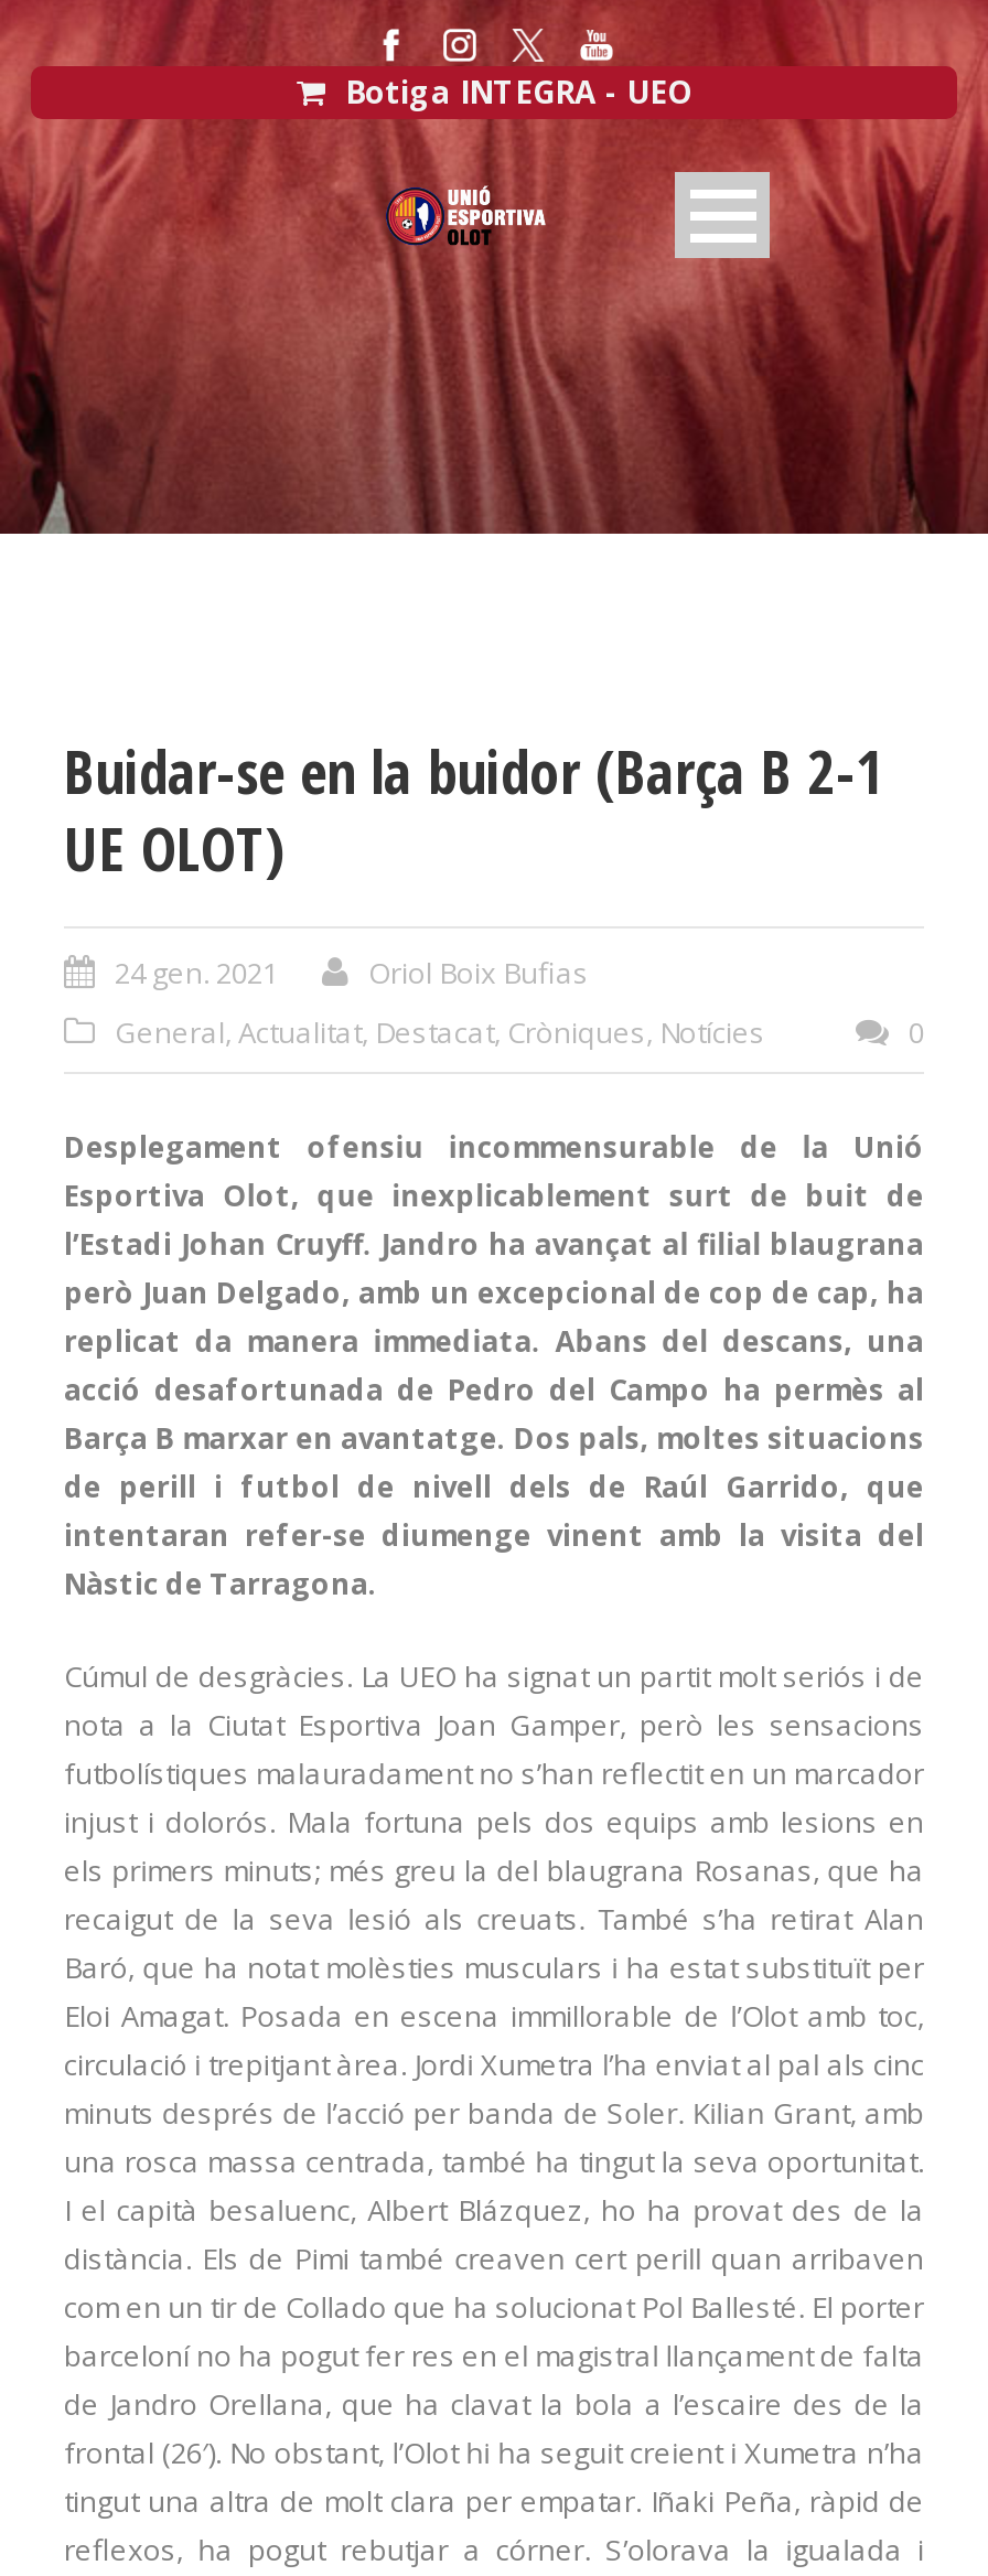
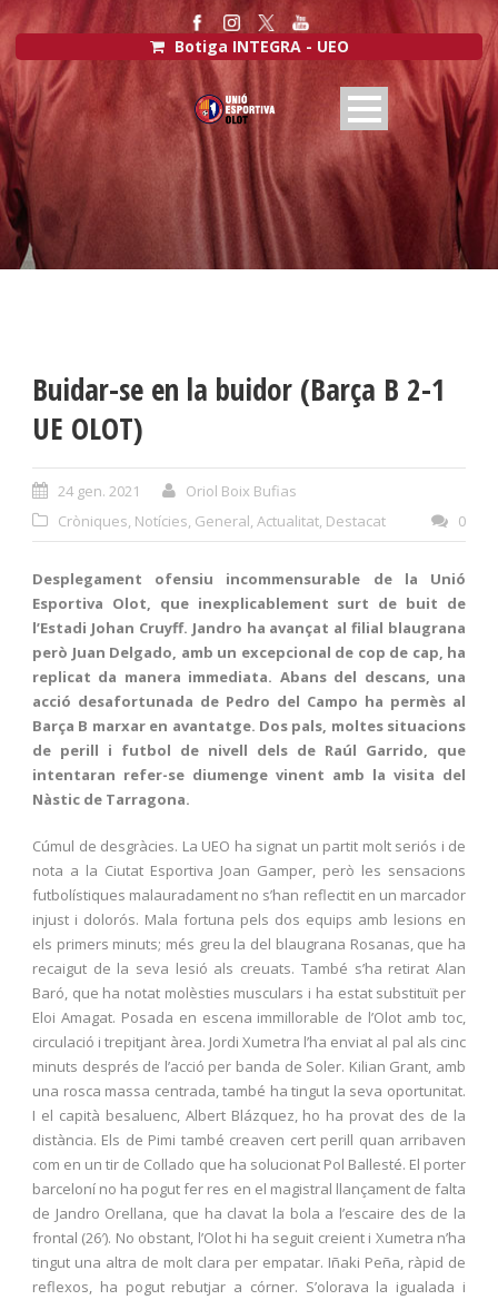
- General, Actualitat, Destacat, Cròniques, Notícies
+ Cròniques, Notícies, General, Actualitat, Destacat
